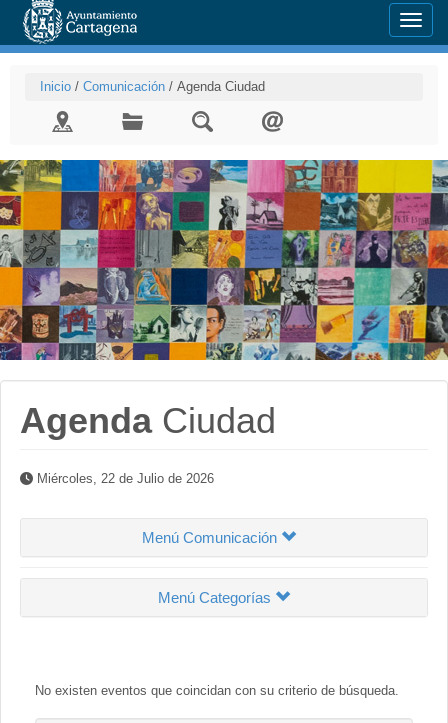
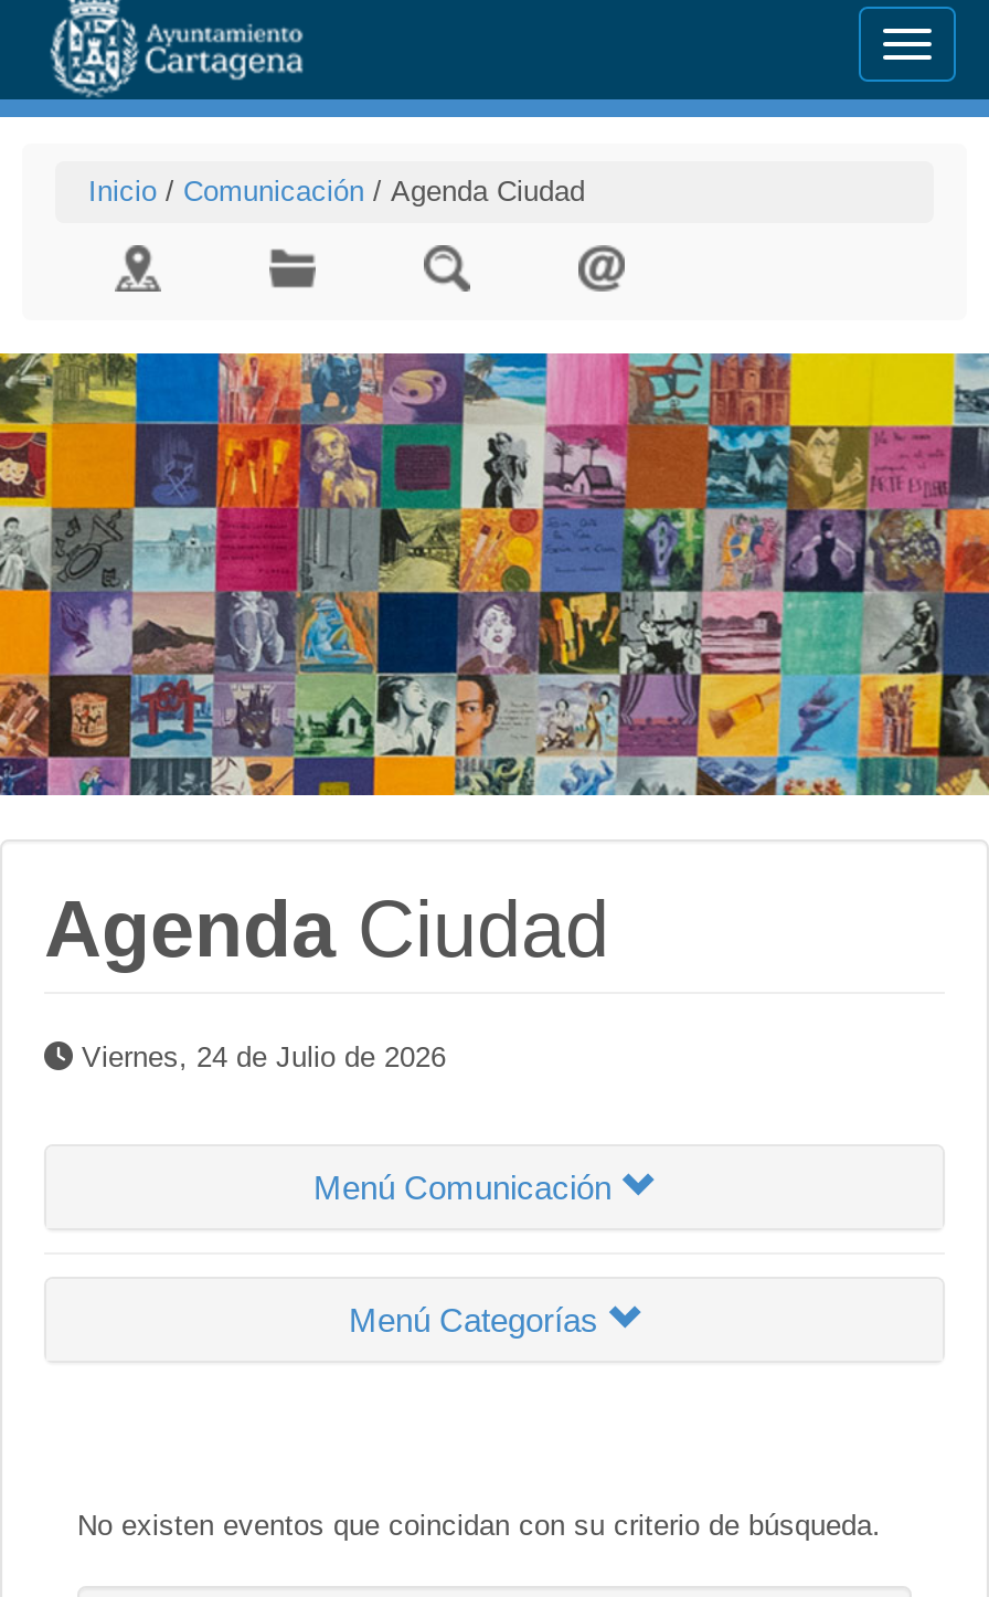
- Miércoles, 22 de Julio de 2026
+ Viernes, 24 de Julio de 2026
